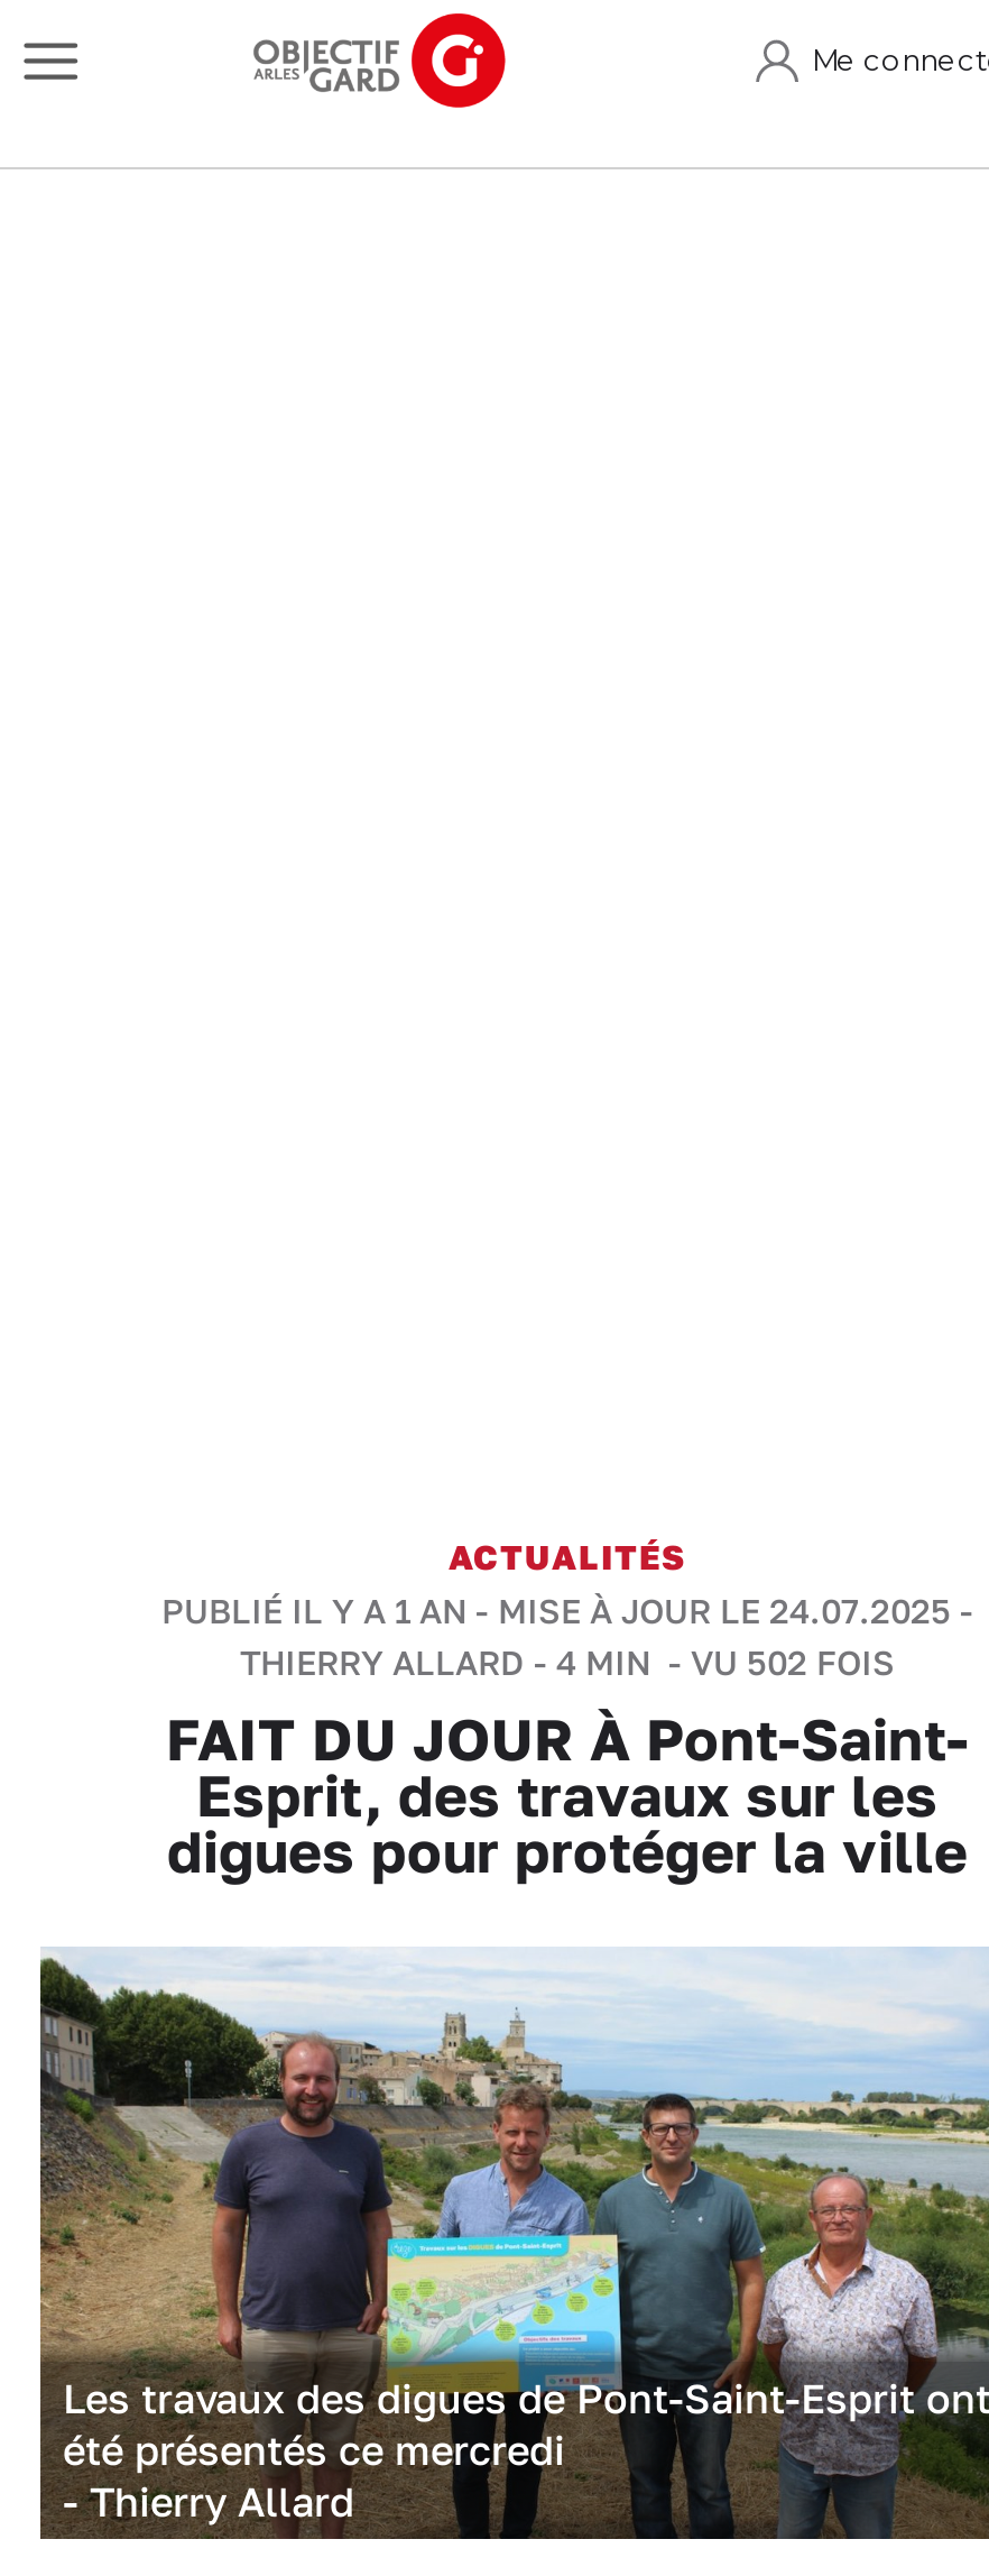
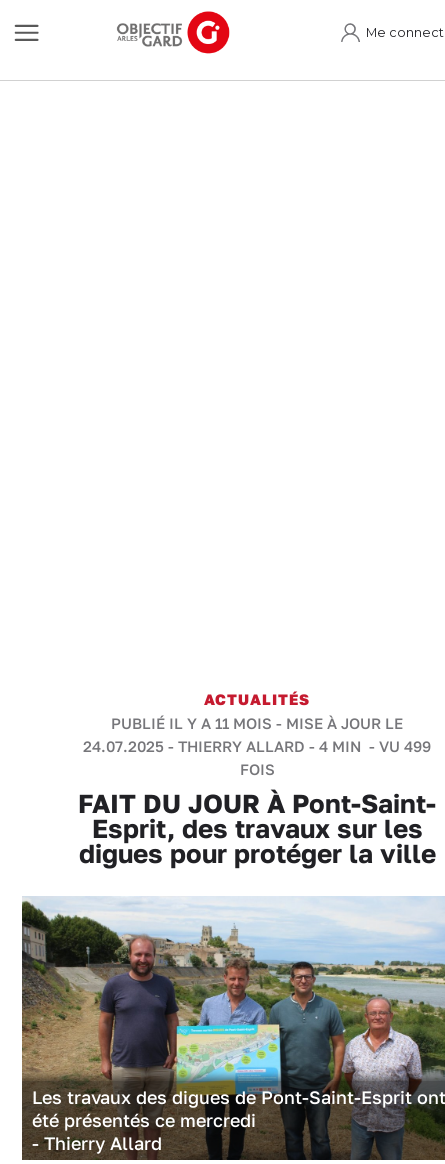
- PUBLIÉ IL Y A 1 AN - MISE À JOUR LE 24.07.2025 -
- THIERRY ALLARD - 4 MIN - VU 502 FOIS
+ PUBLIÉ IL Y A 11 MOIS - MISE À JOUR LE
+ 24.07.2025 - THIERRY ALLARD - 4 MIN - VU 499
+ FOIS
